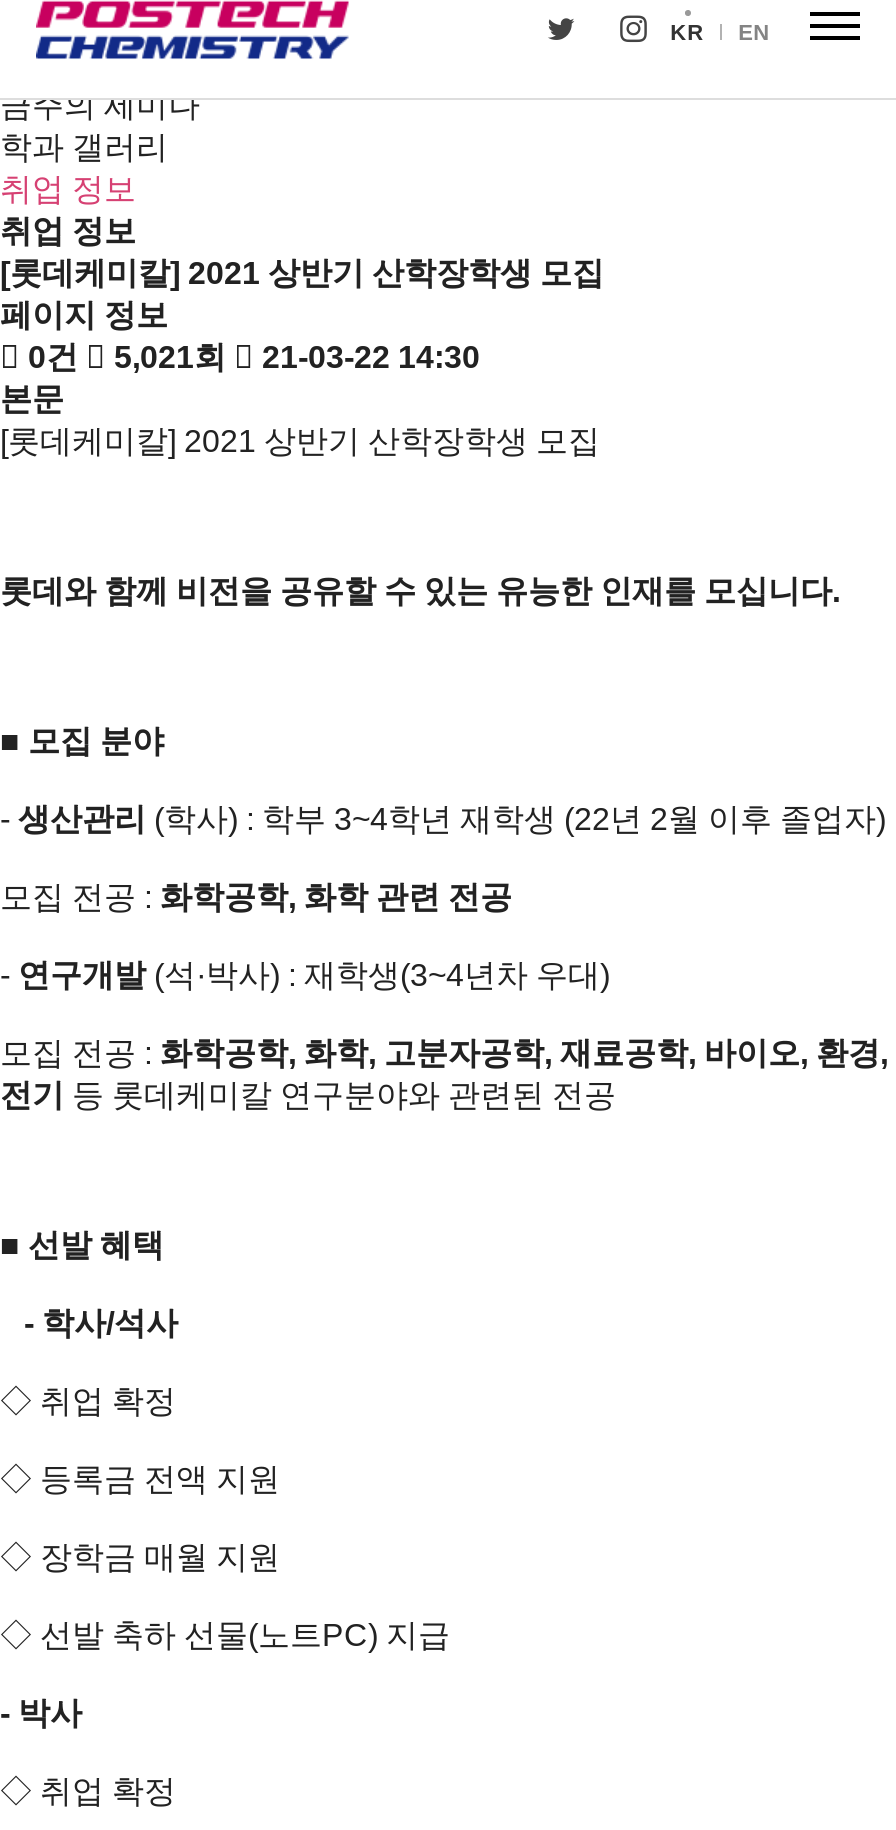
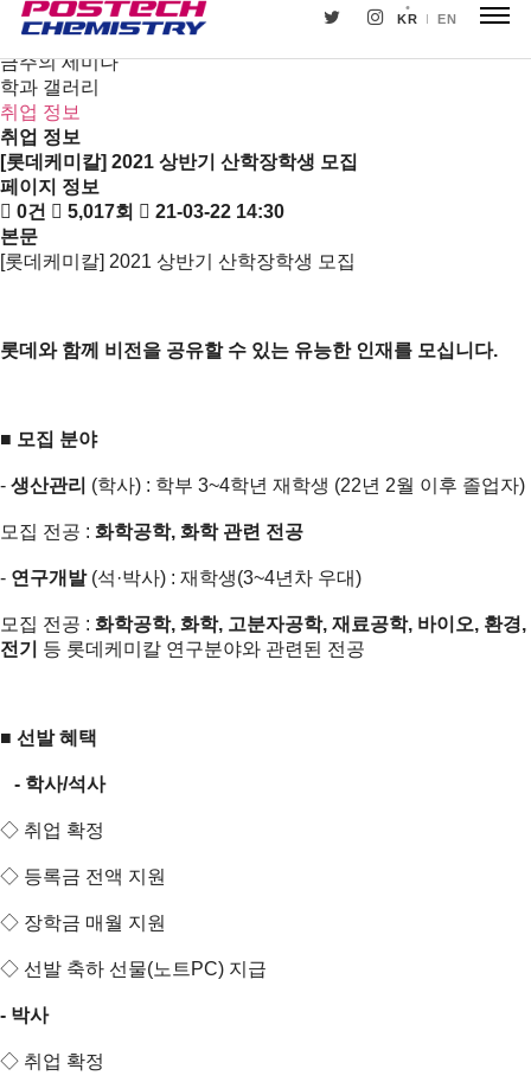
- 0건 5,021회 21-03-22 14:30
+ 0건 5,017회 21-03-22 14:30
